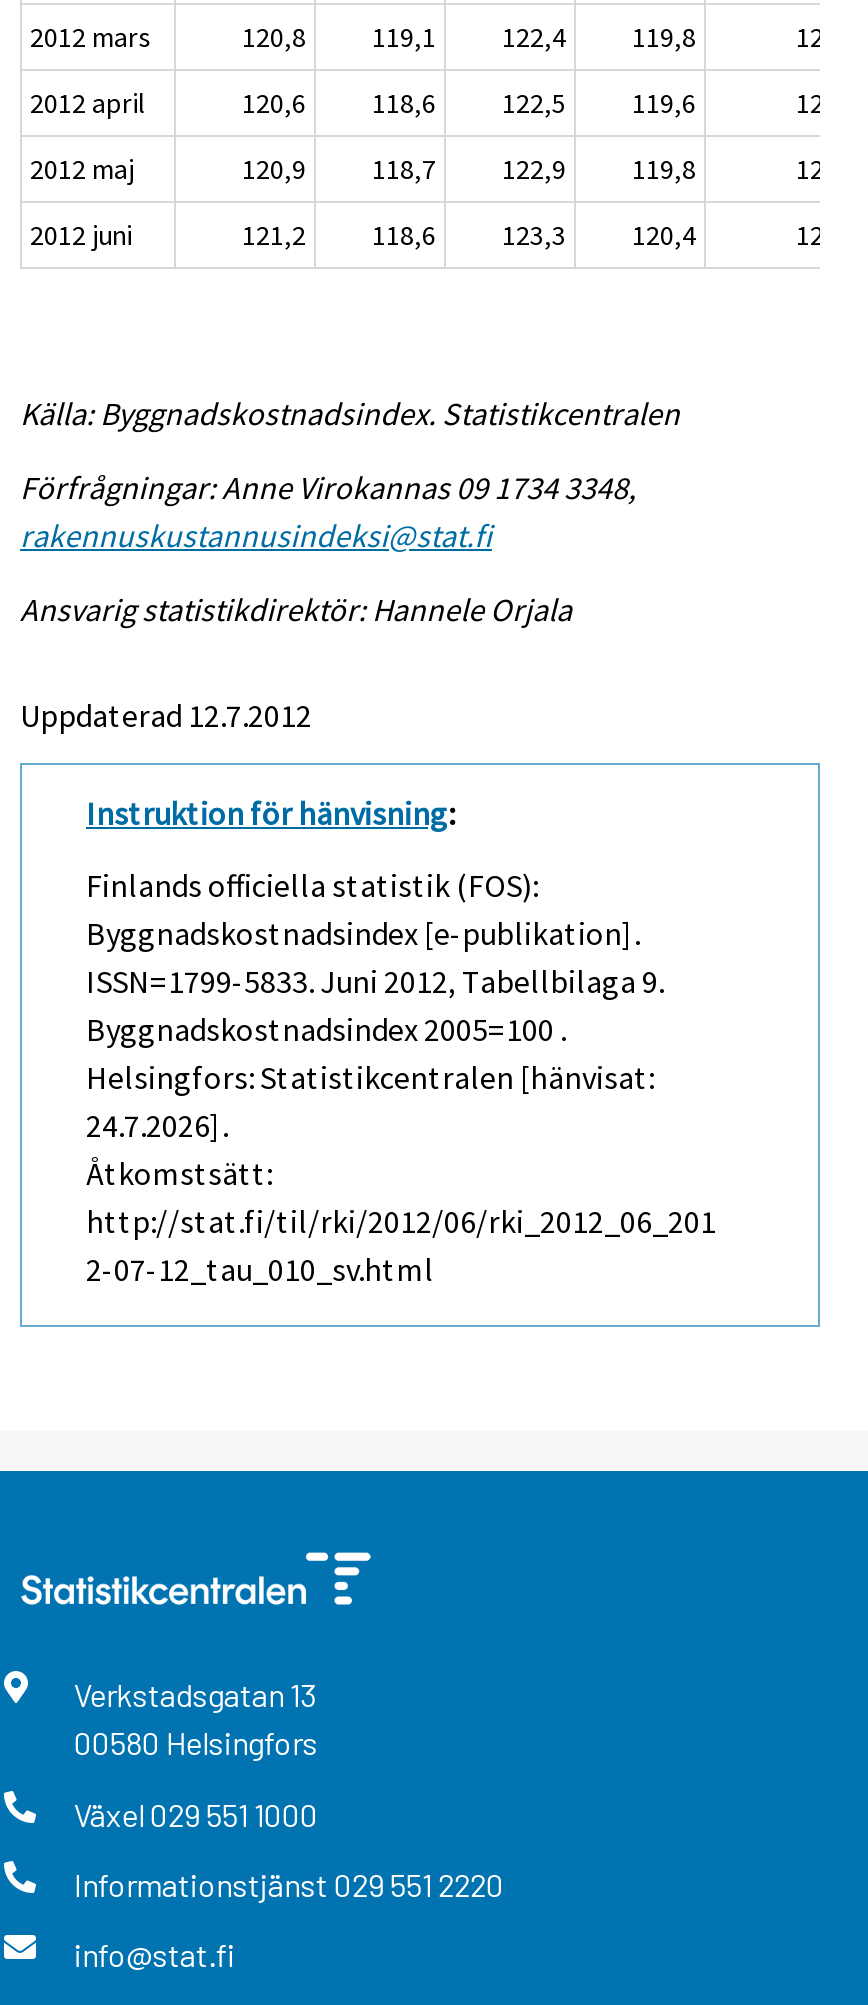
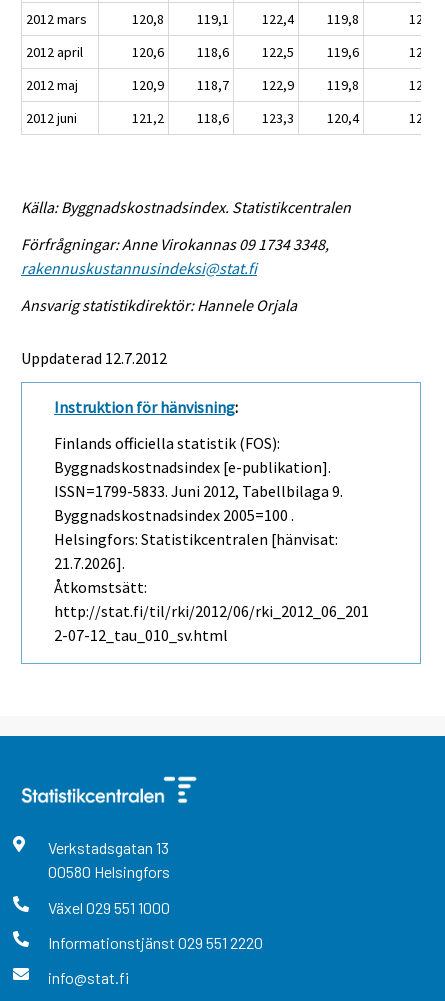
- 24.7.2026].
+ 21.7.2026].
